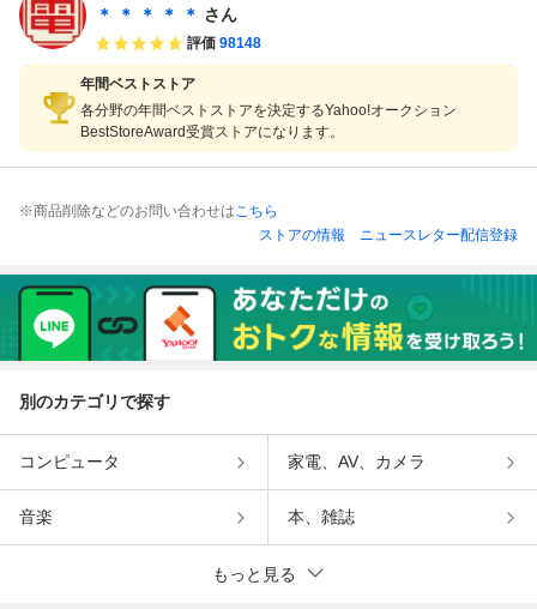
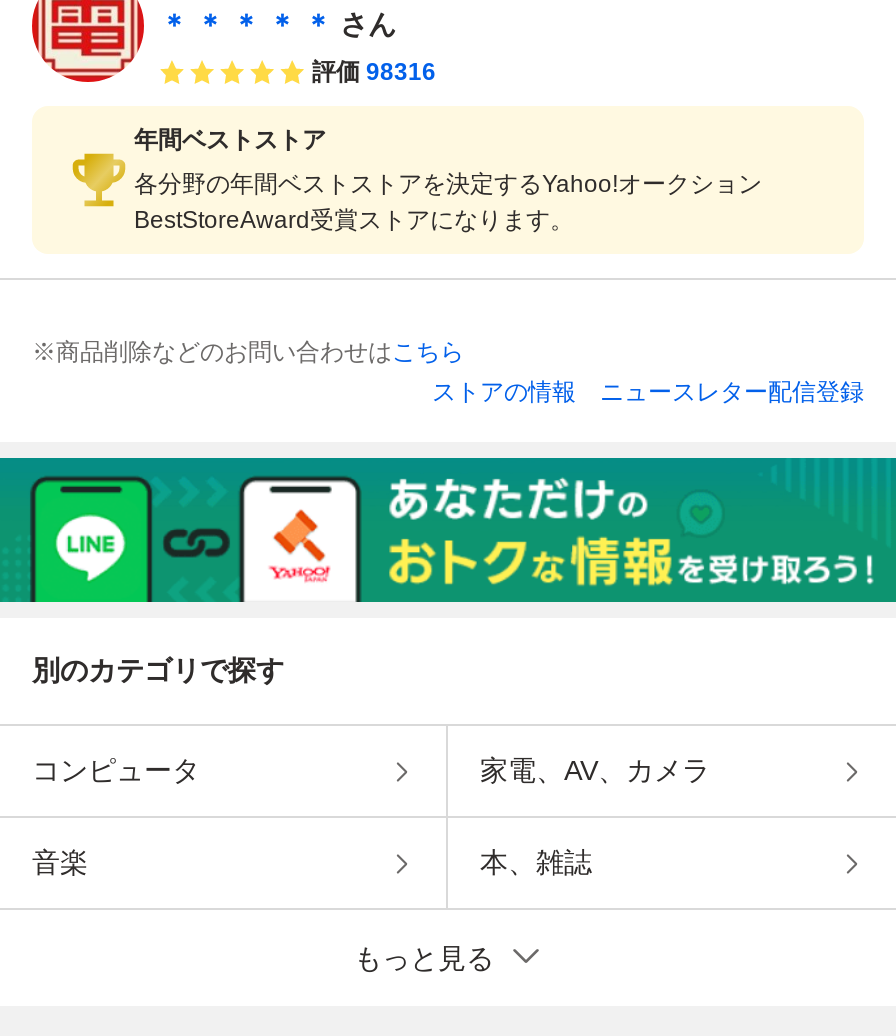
- 評価 98148
+ 評価 98316
